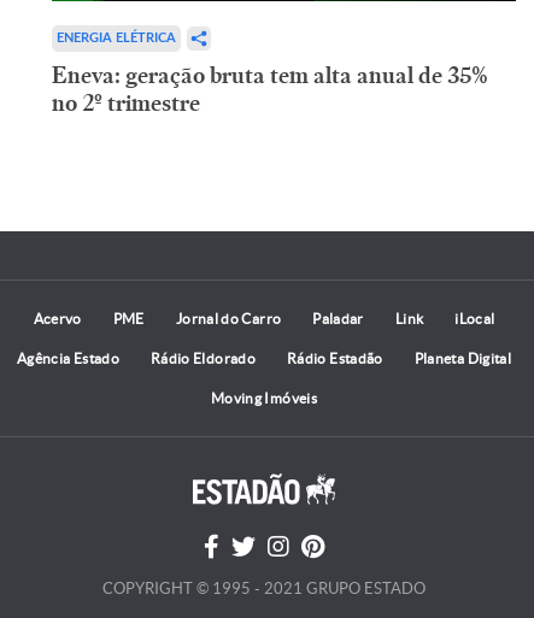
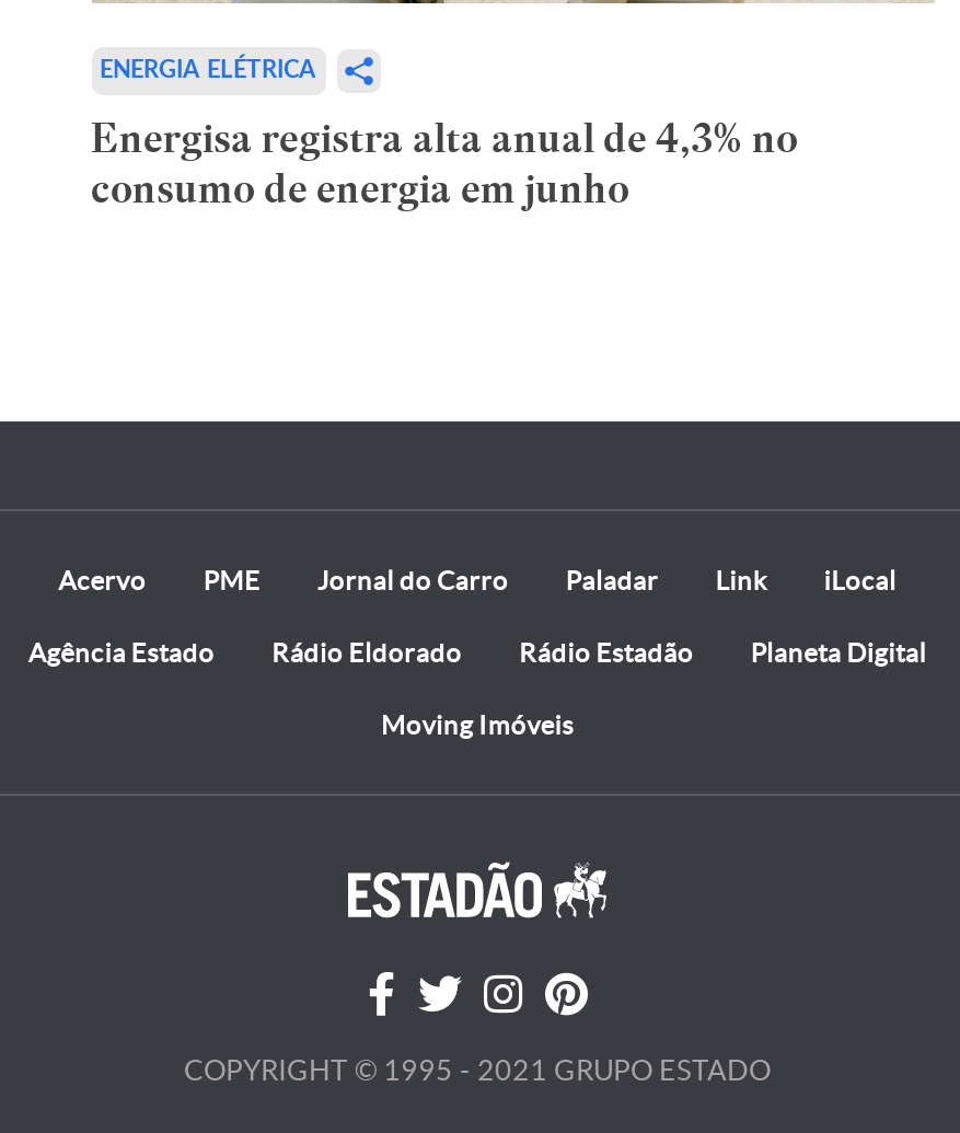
- Eneva: geração bruta tem alta anual de 35%
- no 2º trimestre
+ Energisa registra alta anual de 4,3% no
+ consumo de energia em junho
